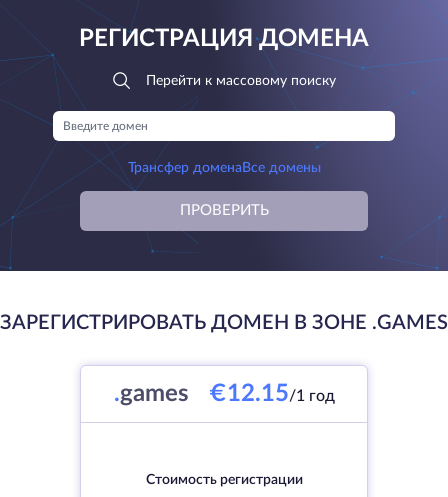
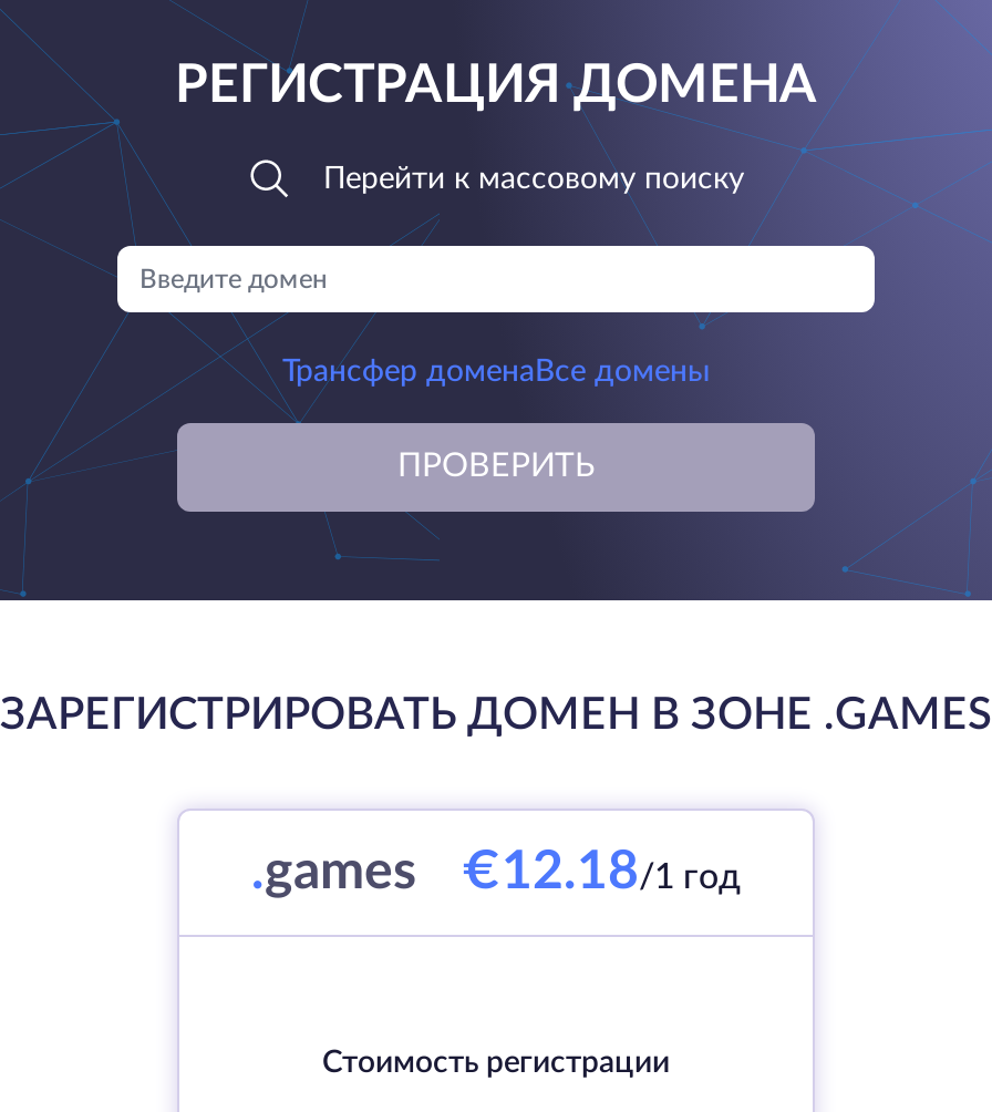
- .games €12.15/1 год
+ .games €12.18/1 год
